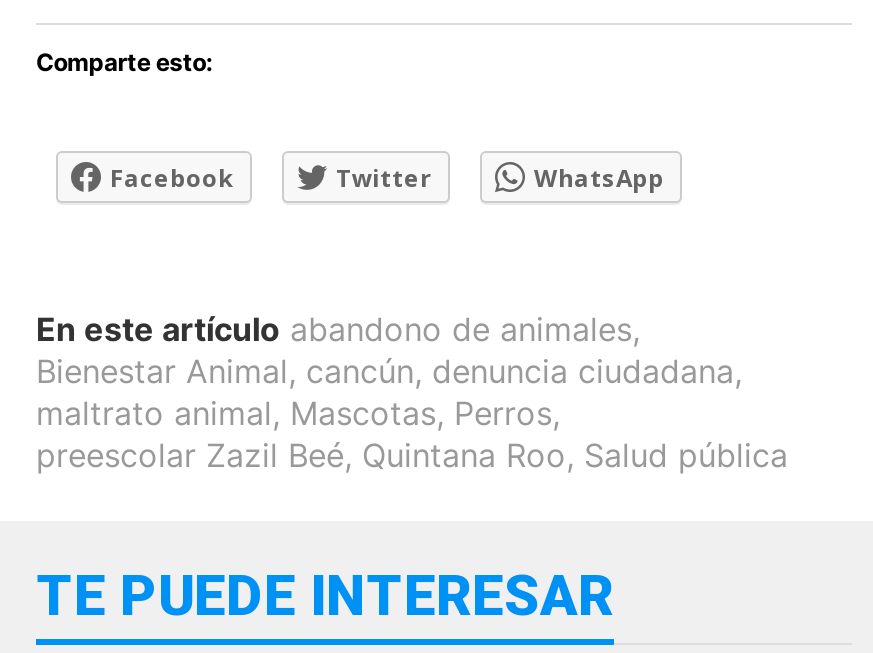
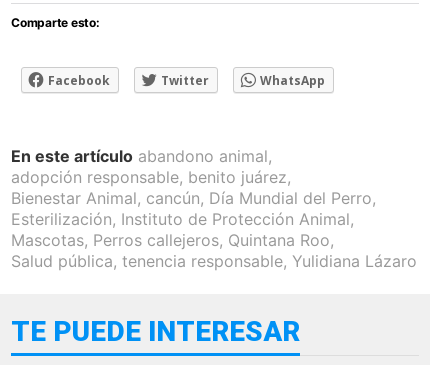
- En este artículo abandono de animales,
- Bienestar Animal, cancún, denuncia ciudadana,
- maltrato animal, Mascotas, Perros,
- preescolar Zazil Beé, Quintana Roo, Salud pública
+ En este artículo abandono animal,
+ adopción responsable, benito juárez,
+ Bienestar Animal, cancún, Día Mundial del Perro,
+ Esterilización, Instituto de Protección Animal,
+ Mascotas, Perros callejeros, Quintana Roo,
+ Salud pública, tenencia responsable, Yulidiana Lázaro
